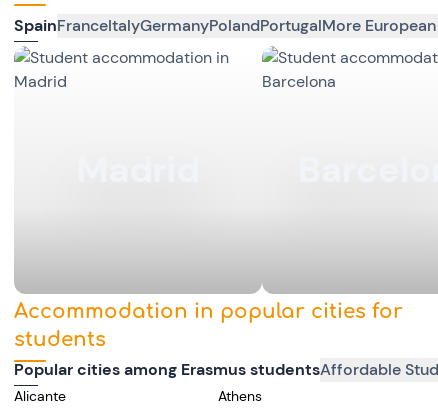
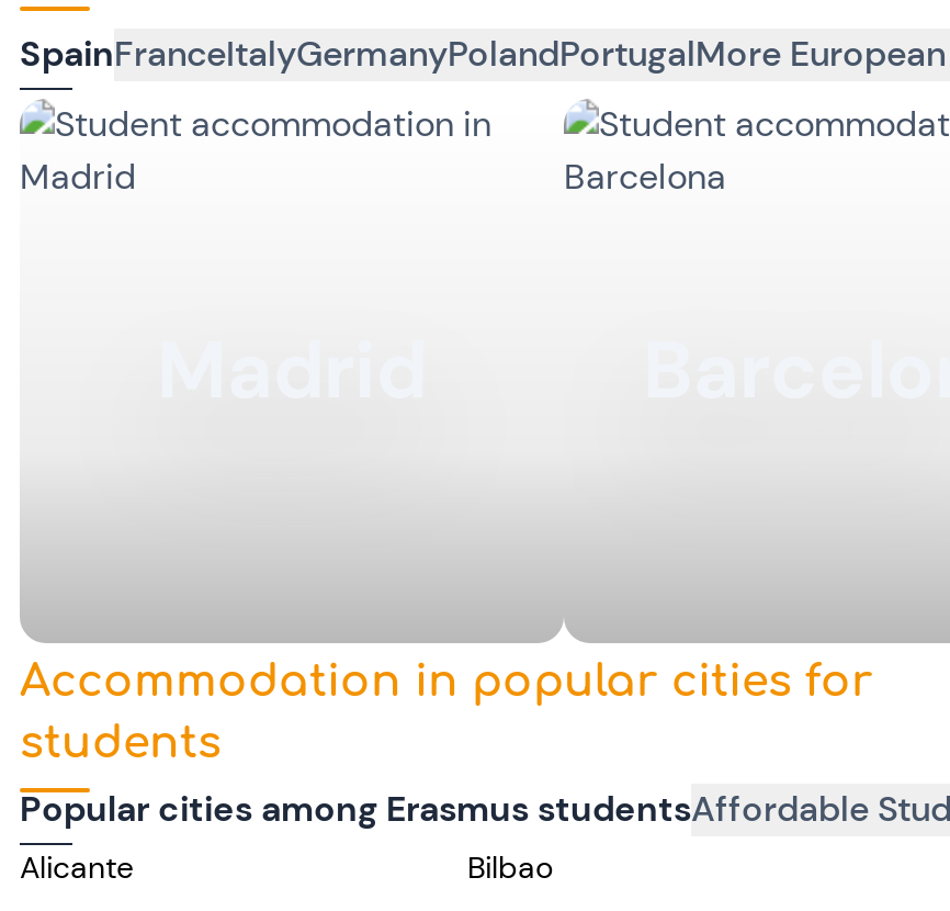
- Athens
+ Bilbao
